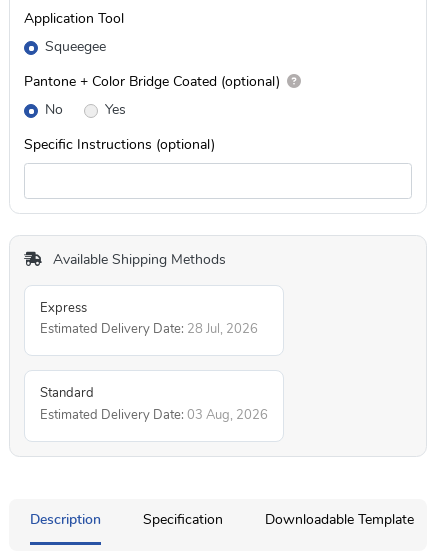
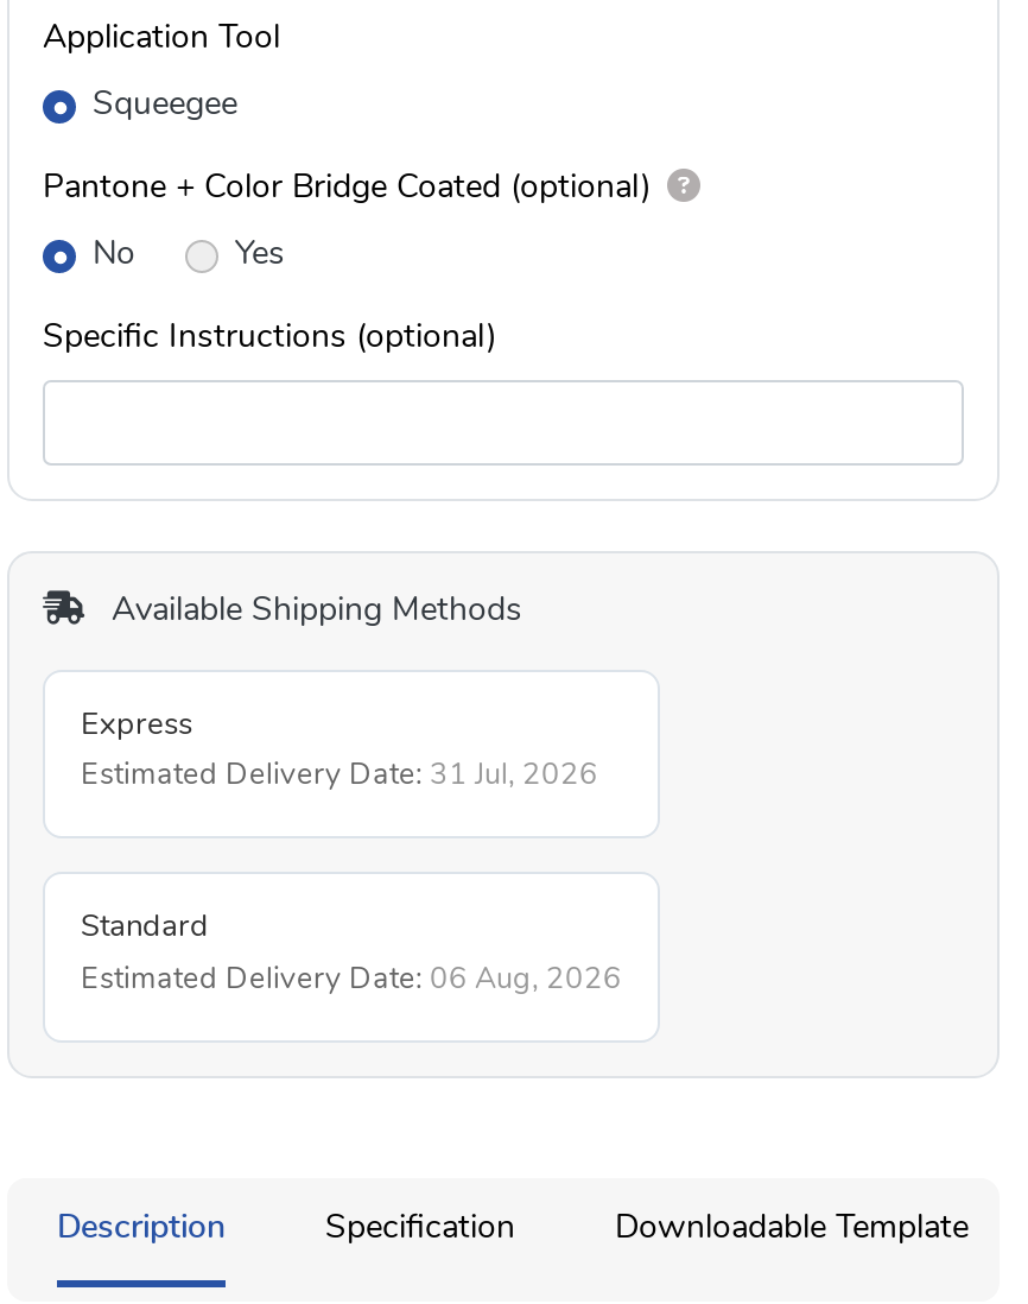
- Estimated Delivery Date: 28 Jul, 2026
+ Estimated Delivery Date: 31 Jul, 2026

- Estimated Delivery Date: 03 Aug, 2026
+ Estimated Delivery Date: 06 Aug, 2026
